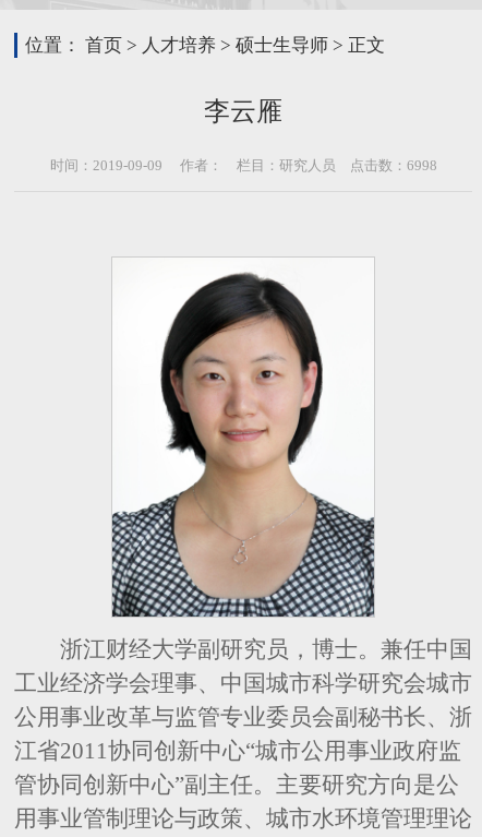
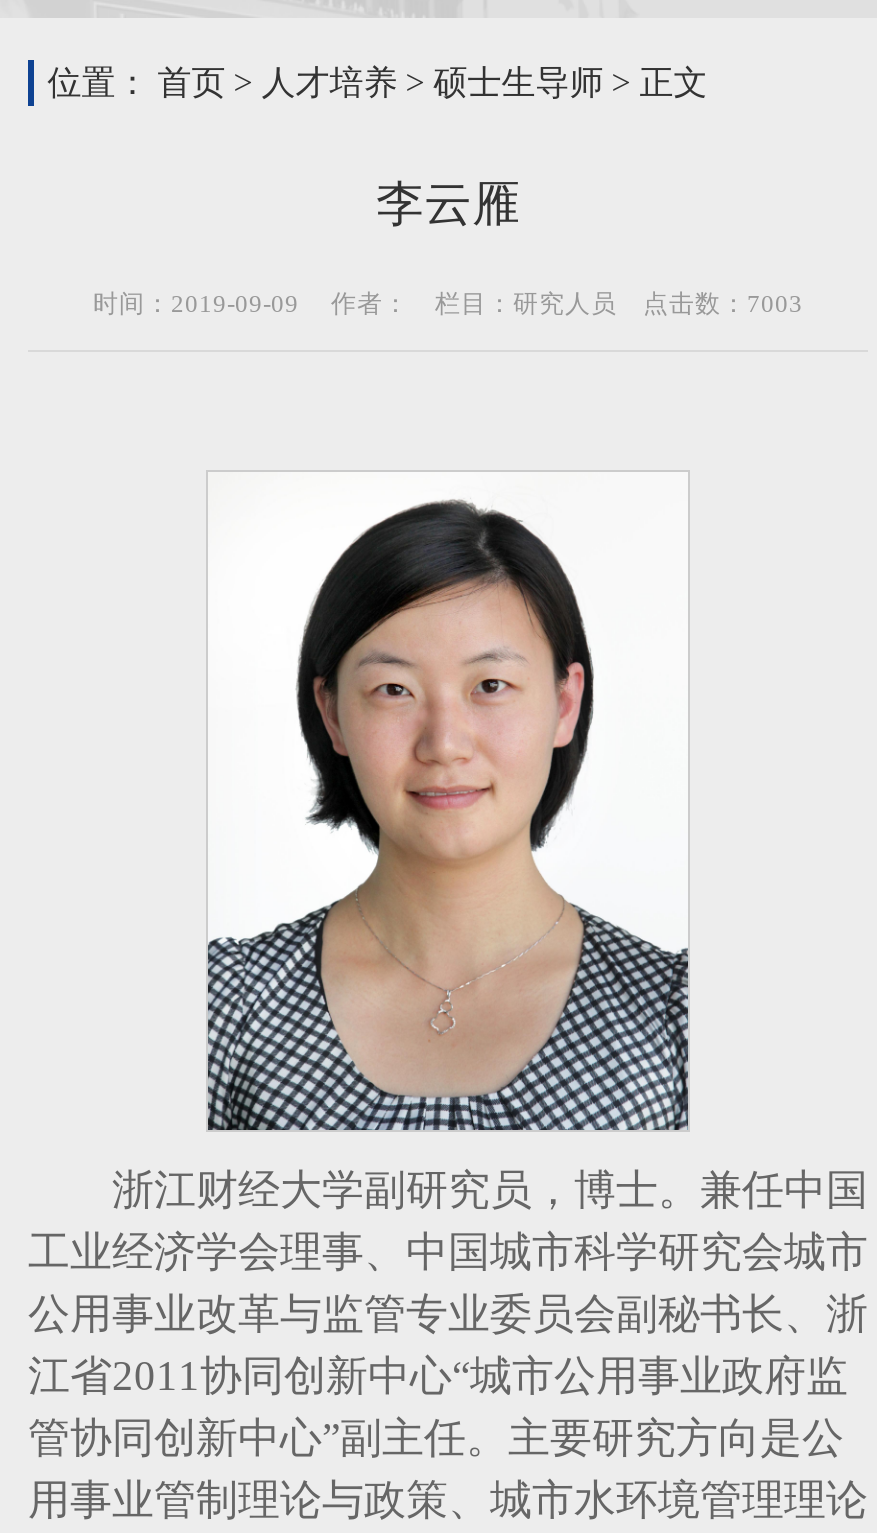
- 时间：2019-09-09 作者： 栏目：研究人员 点击数：6998
+ 时间：2019-09-09 作者： 栏目：研究人员 点击数：7003
